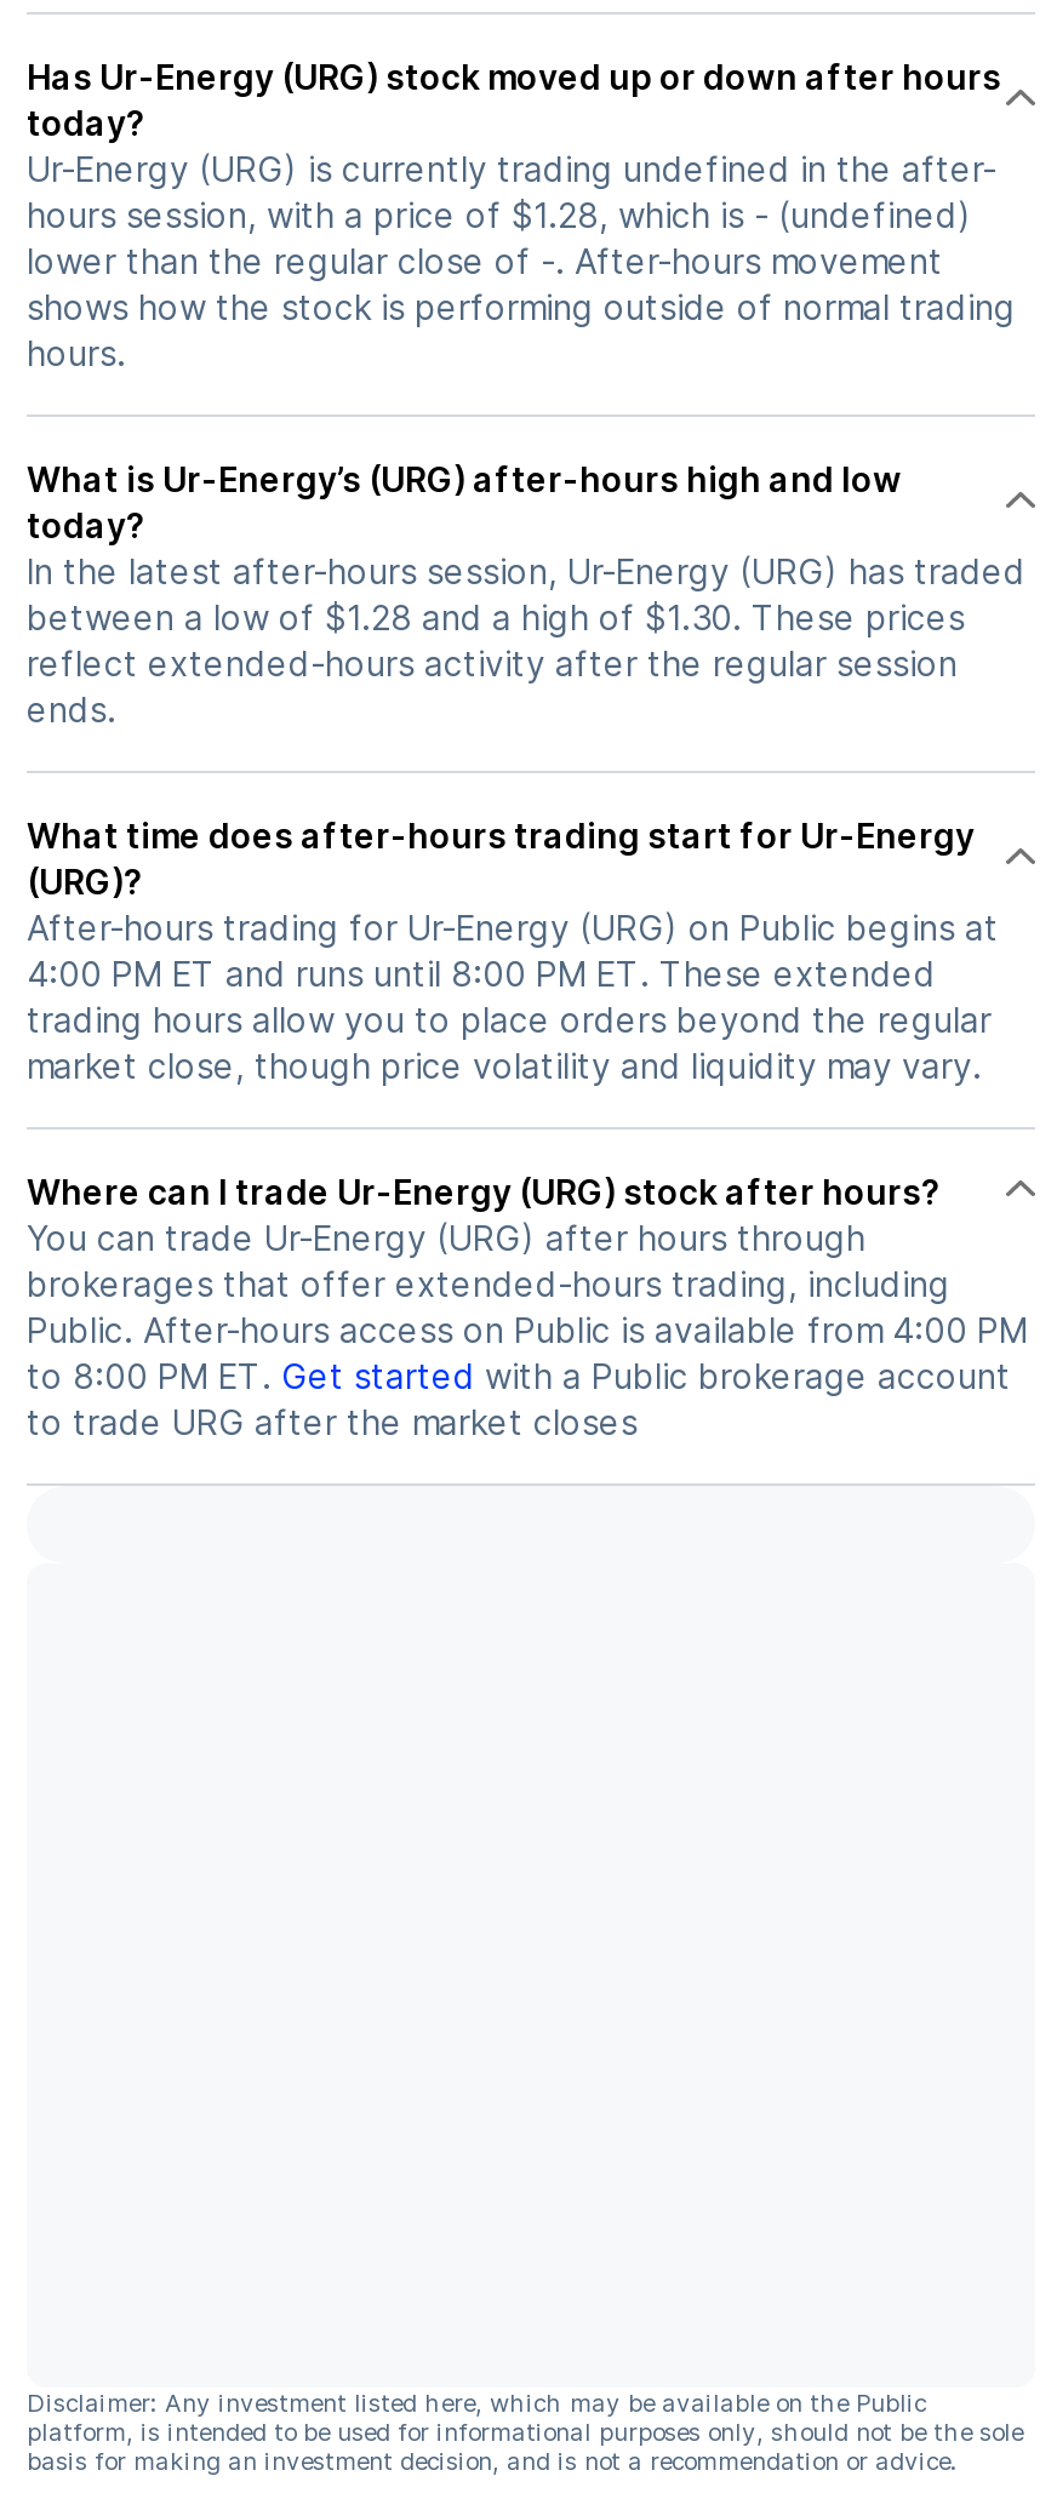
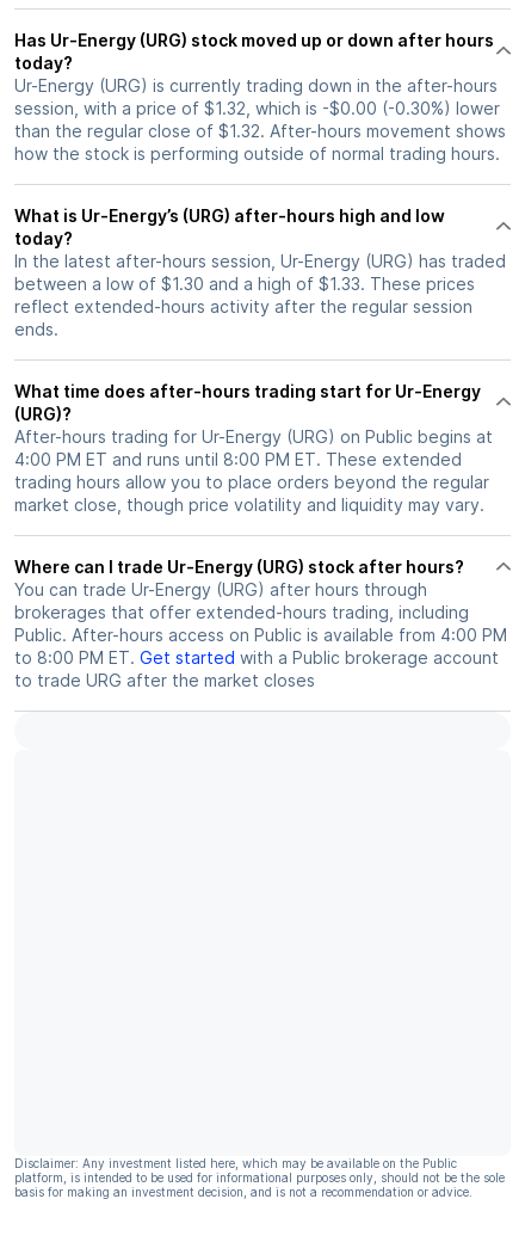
- Ur-Energy (URG) is currently trading undefined in the after-
- hours session, with a price of $1.28, which is - (undefined)
- lower than the regular close of -. After-hours movement
- shows how the stock is performing outside of normal trading
- hours.
+ Ur-Energy (URG) is currently trading down in the after-hours
+ session, with a price of $1.32, which is -$0.00 (-0.30%) lower
+ than the regular close of $1.32. After-hours movement shows
+ how the stock is performing outside of normal trading hours.

- between a low of $1.28 and a high of $1.30. These prices
+ between a low of $1.30 and a high of $1.33. These prices
